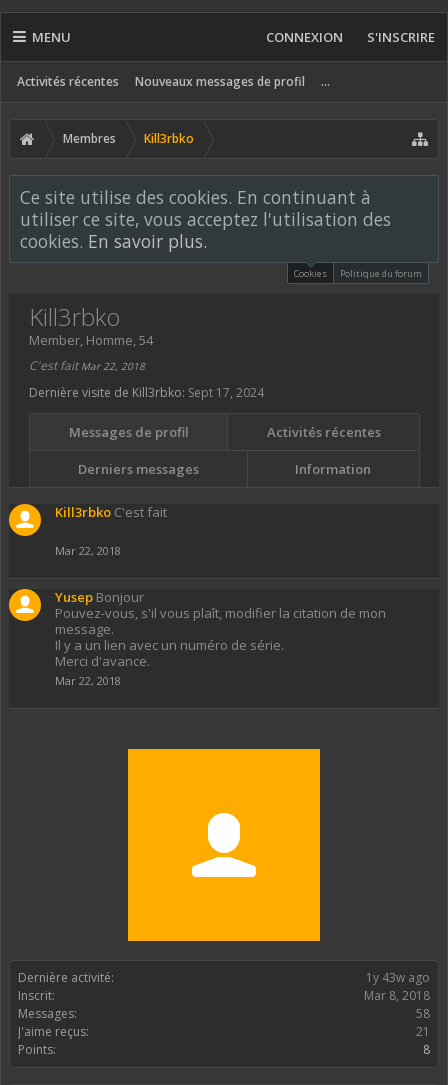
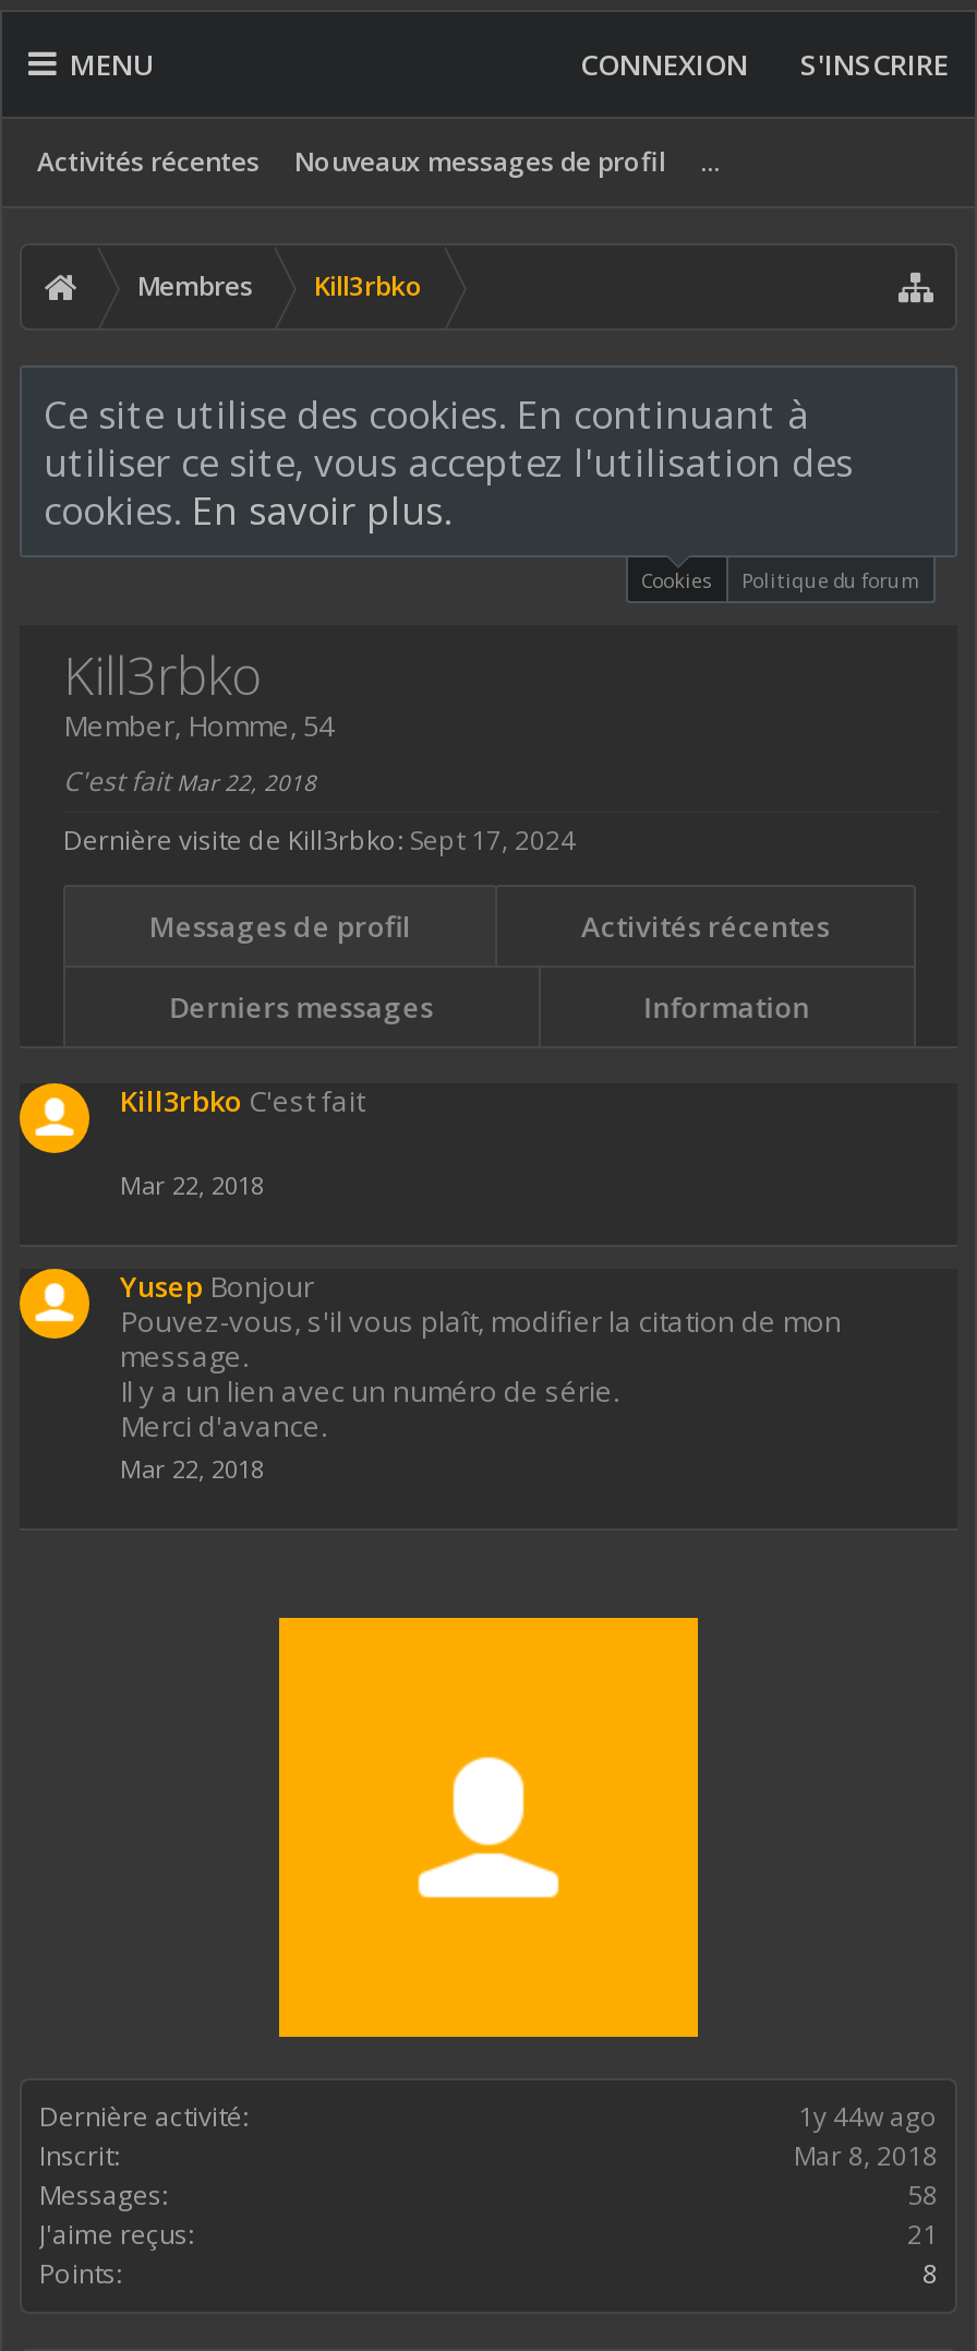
- 1y 43w ago
+ 1y 44w ago
